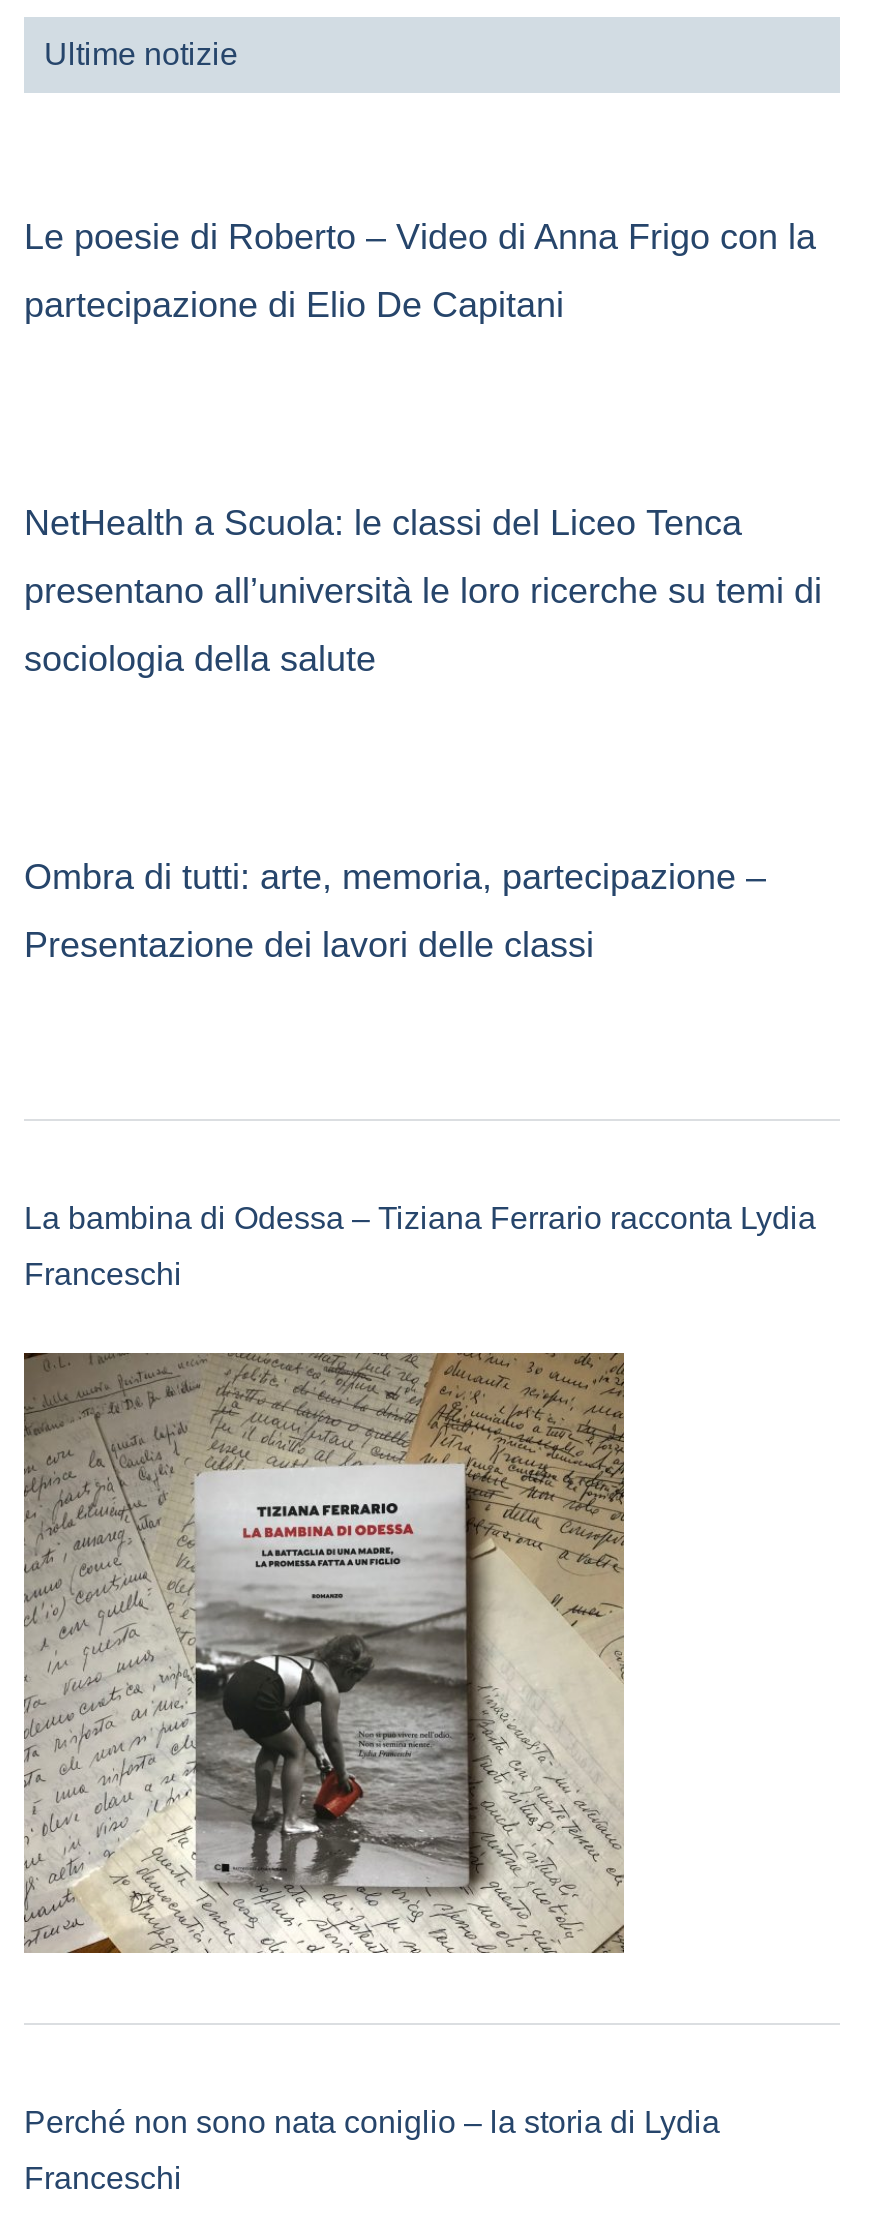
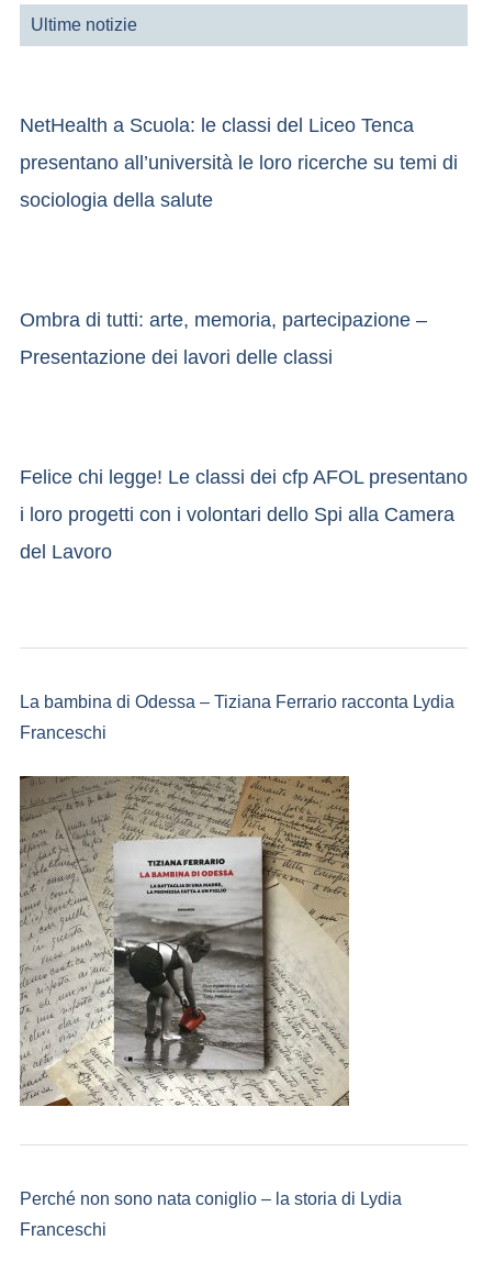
- Le poesie di Roberto – Video di Anna Frigo con la
- partecipazione di Elio De Capitani

moved up: NetHealth a Scuola: le classi del Liceo Tenca | presentano all’università le loro ricerche su temi di | sociologia della salute | Ombra di tutti: arte, memoria, partecipazione – | Presentazione dei lavori delle classi

+ Felice chi legge! Le classi dei cfp AFOL presentano
+ i loro progetti con i volontari dello Spi alla Camera
+ del Lavoro
